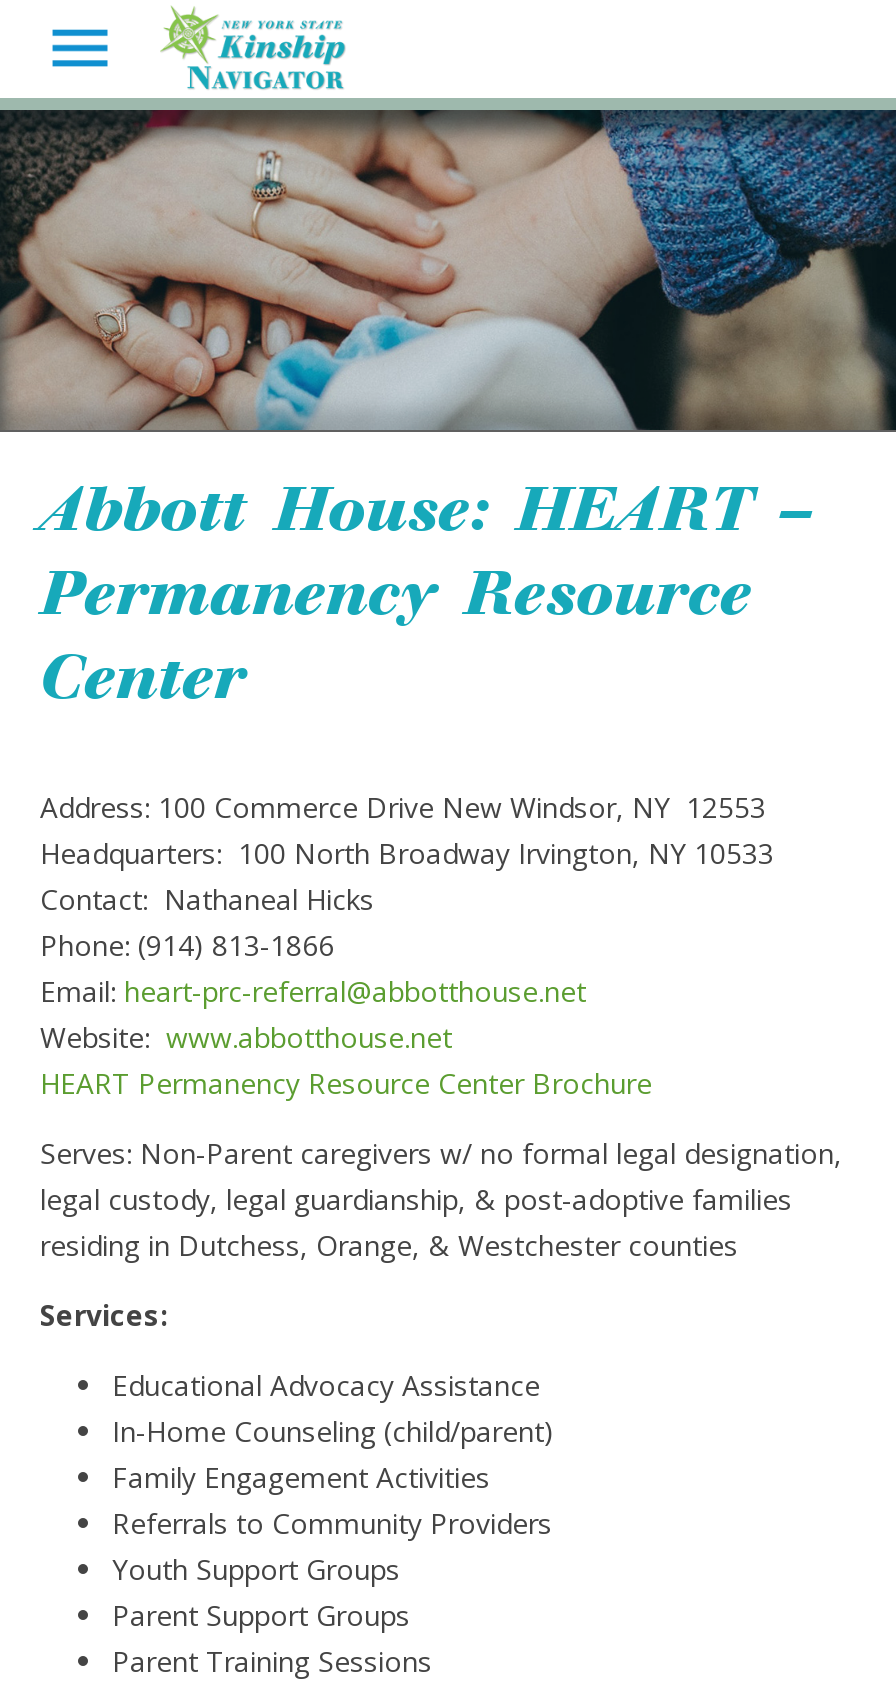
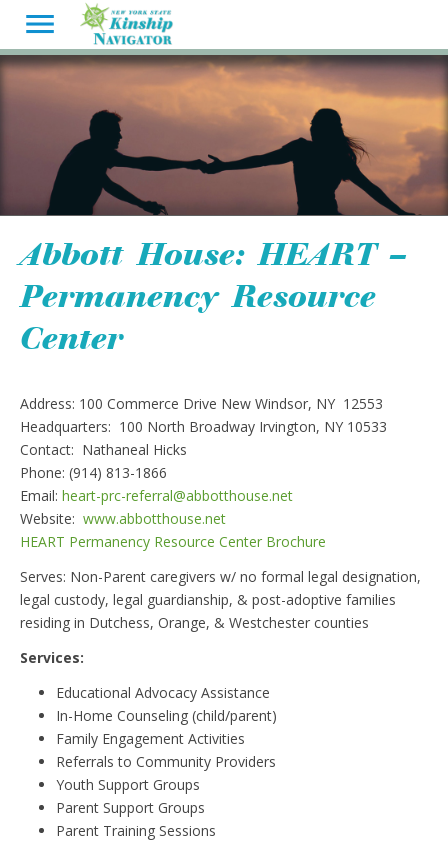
- [image]
+ [image]
